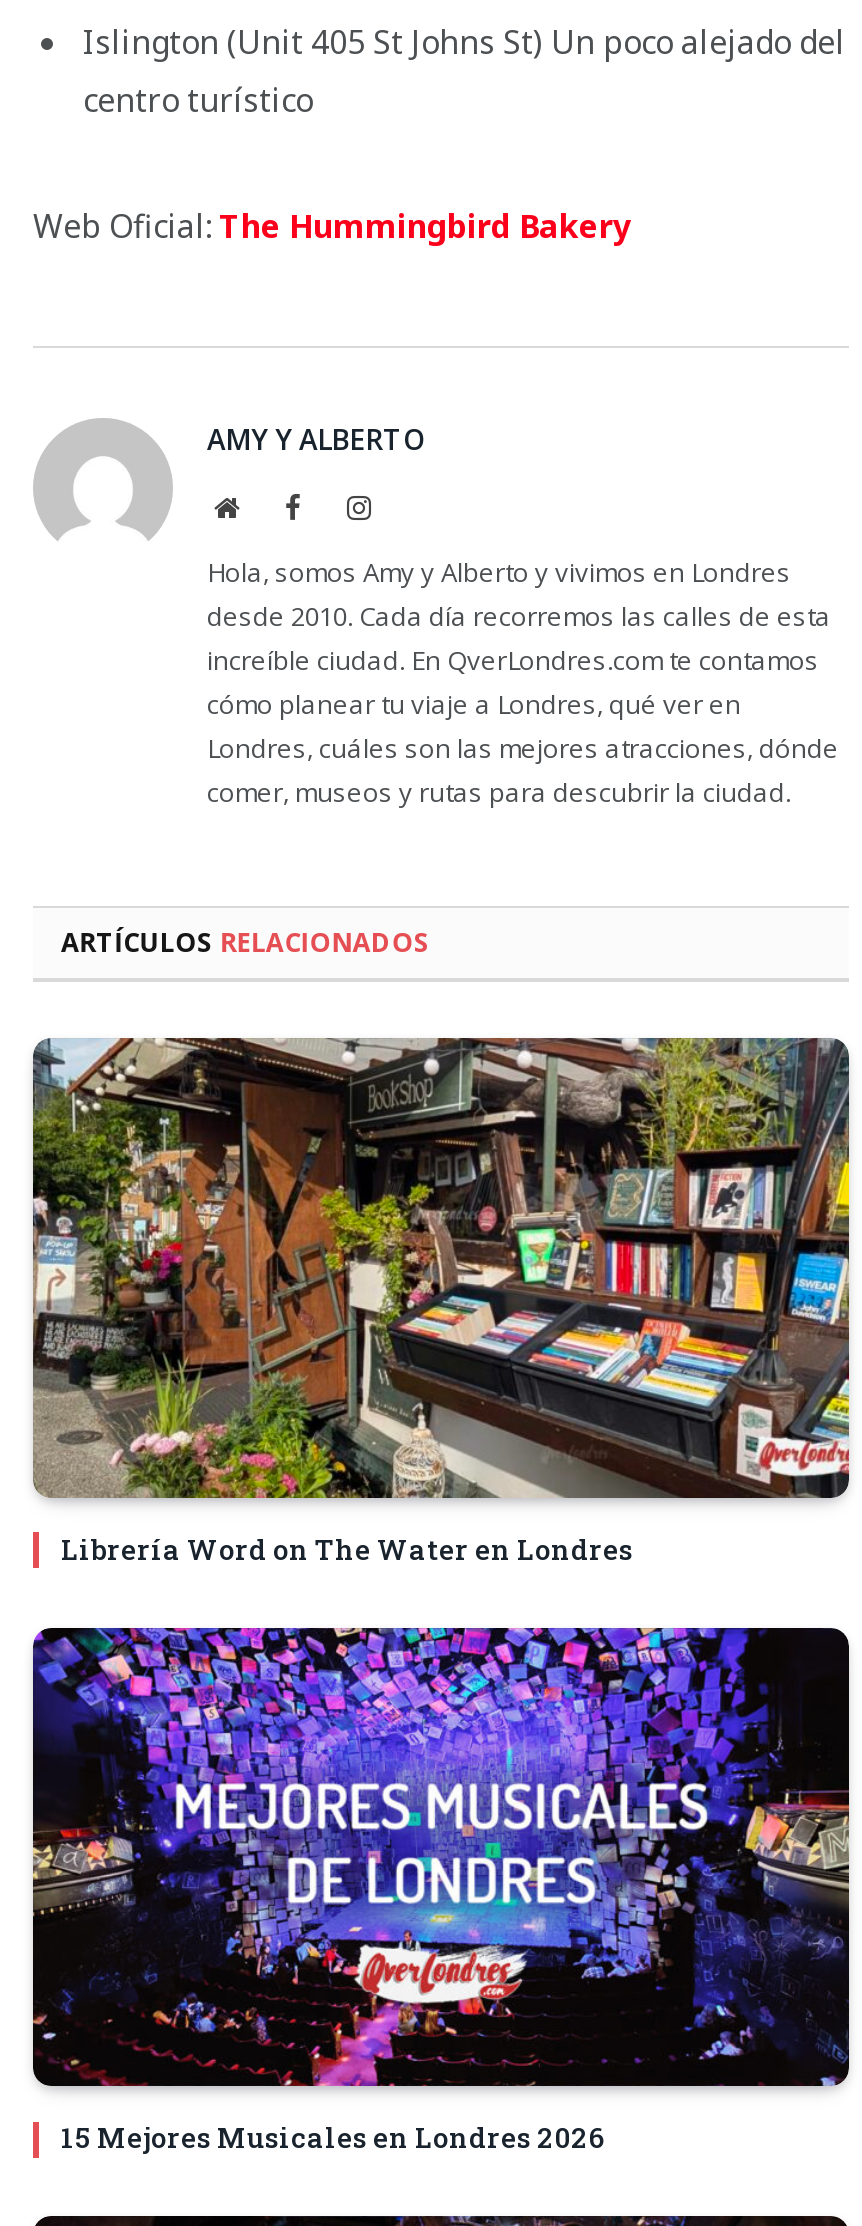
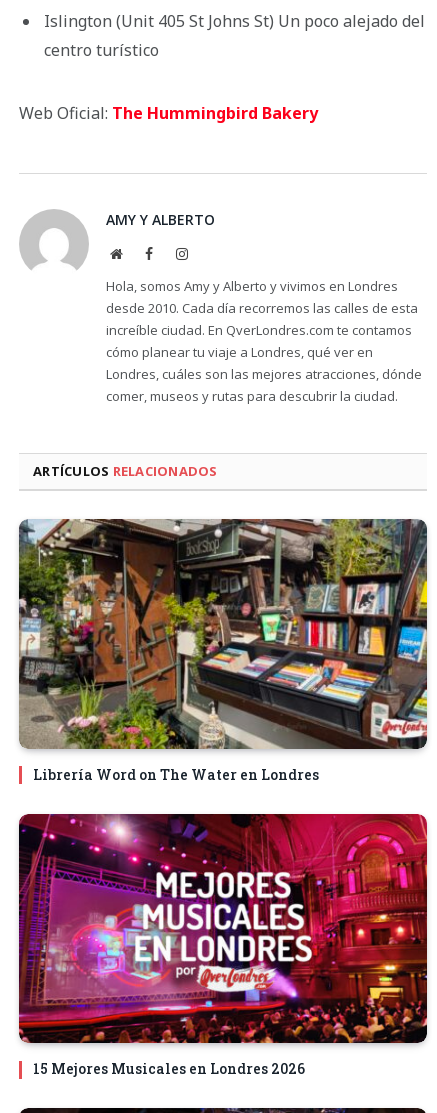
- [image]
+ [image]
